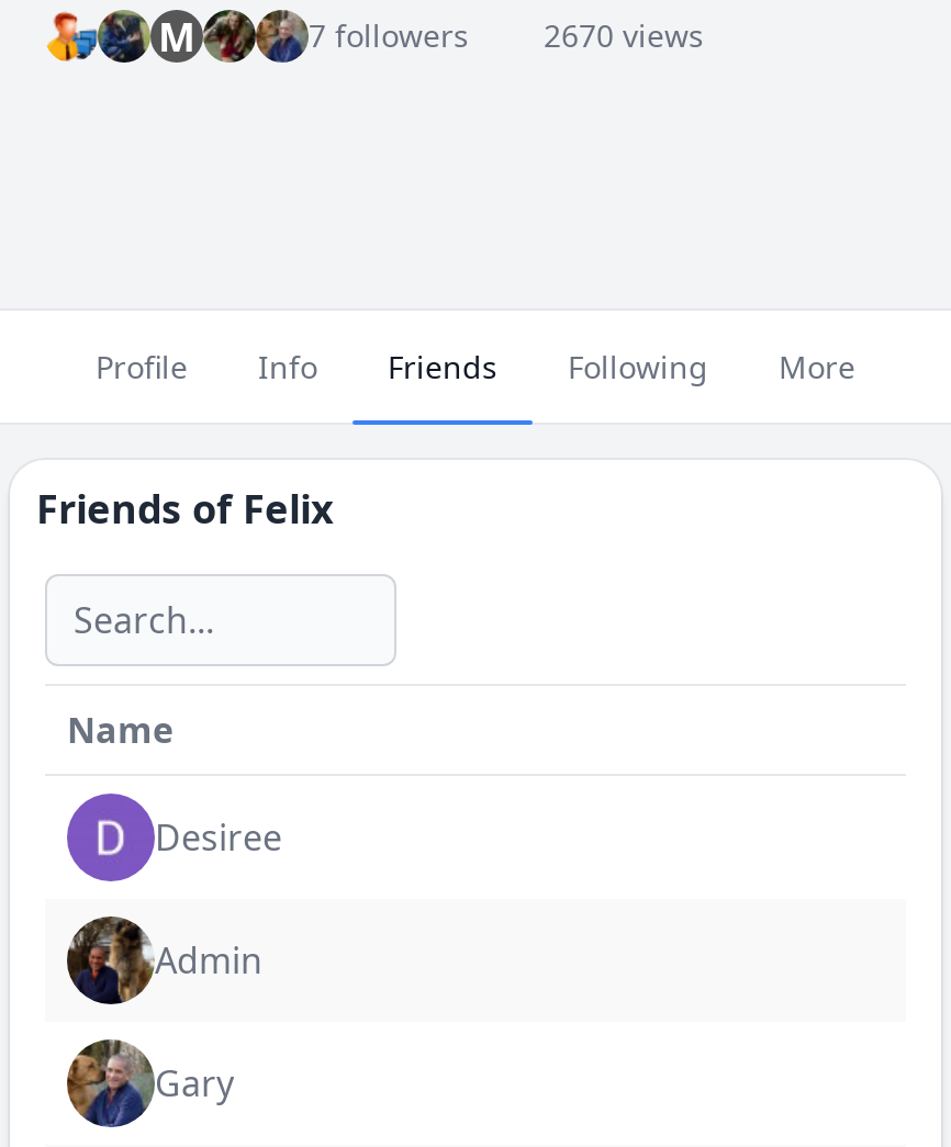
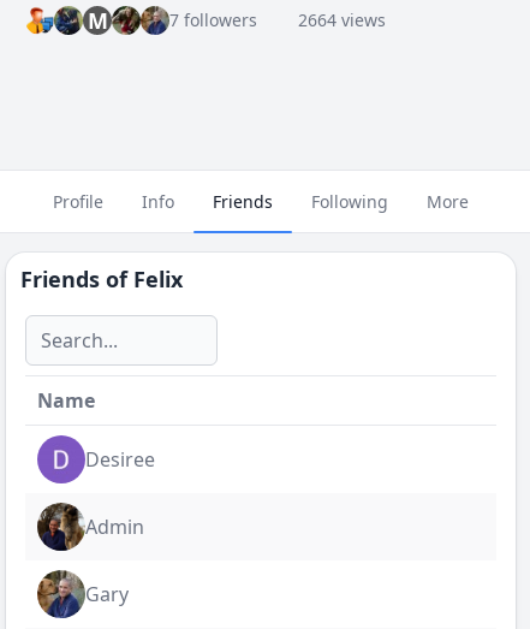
- 7 followers 2670 views
+ 7 followers 2664 views
